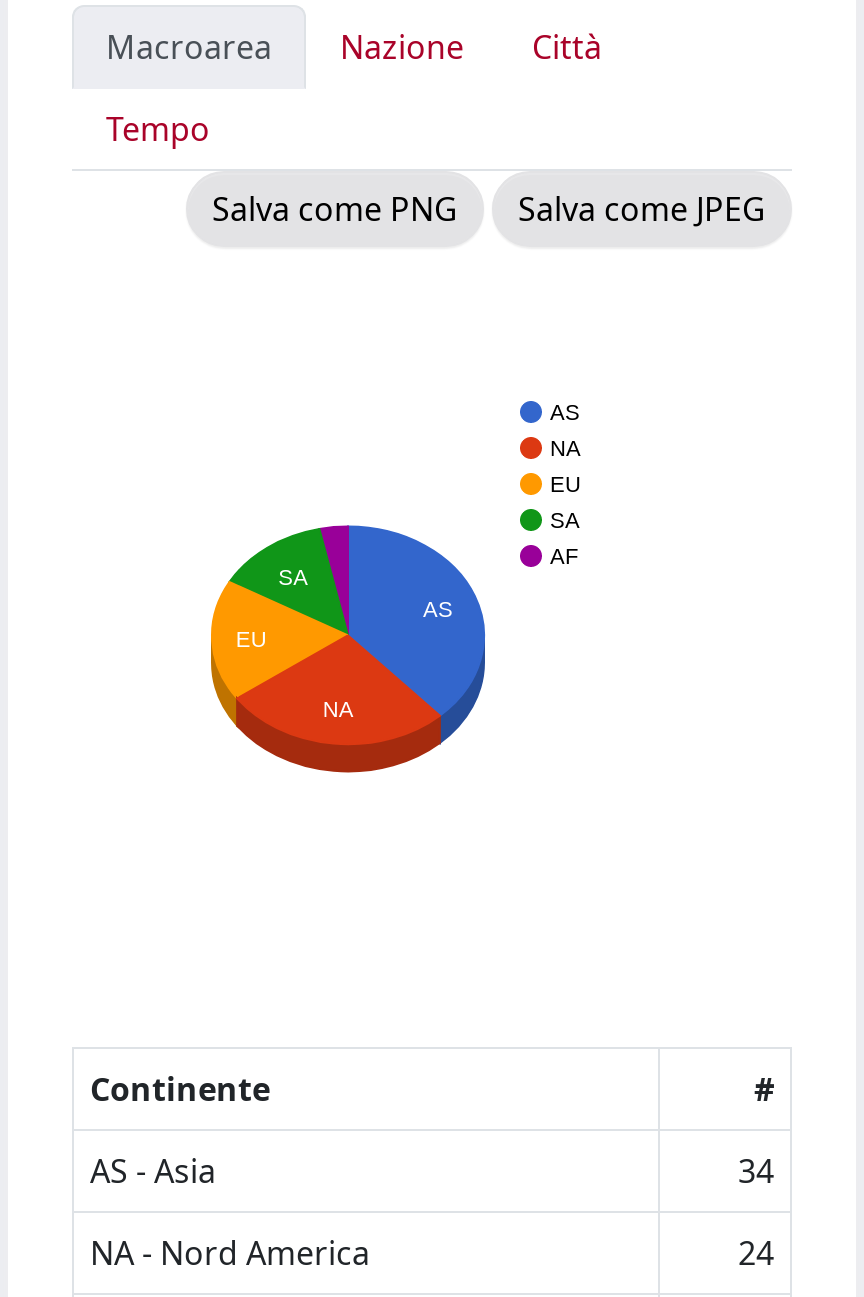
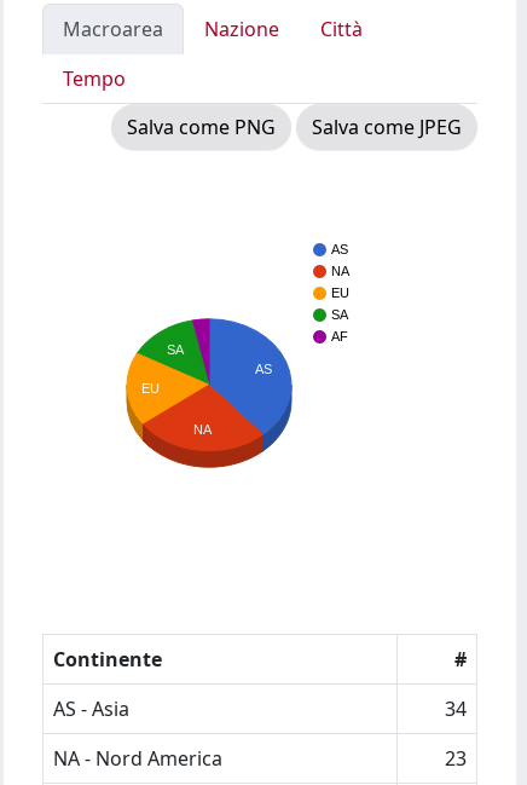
- 24
+ 23
